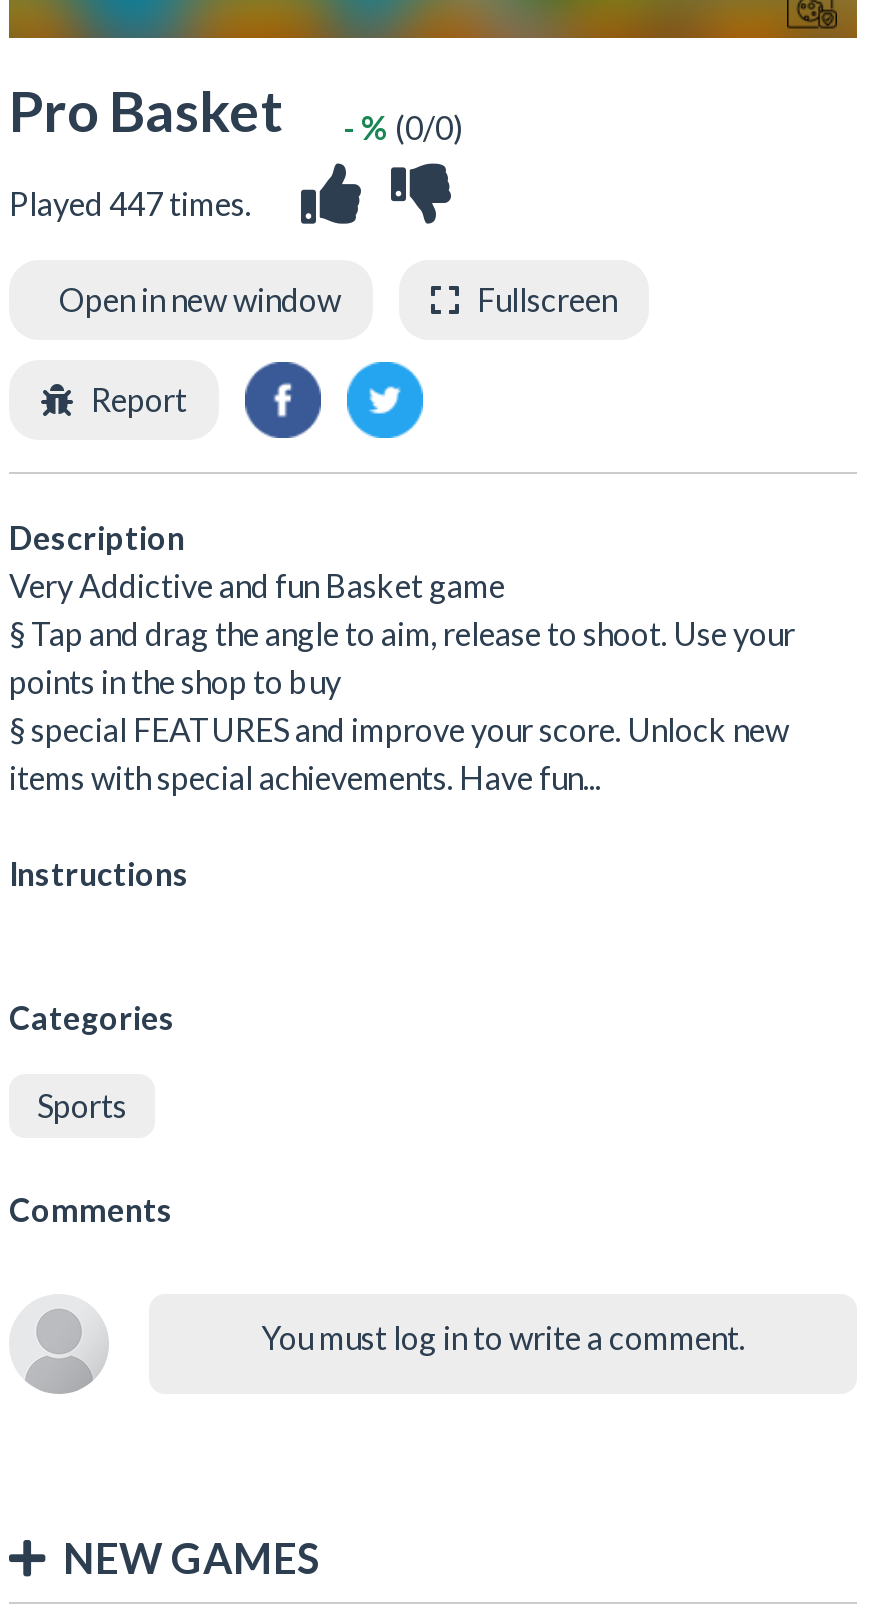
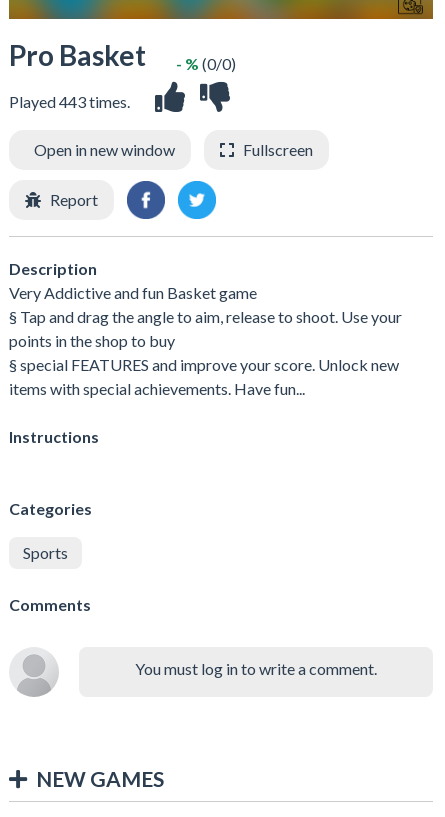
- Played 447 times.
+ Played 443 times.
